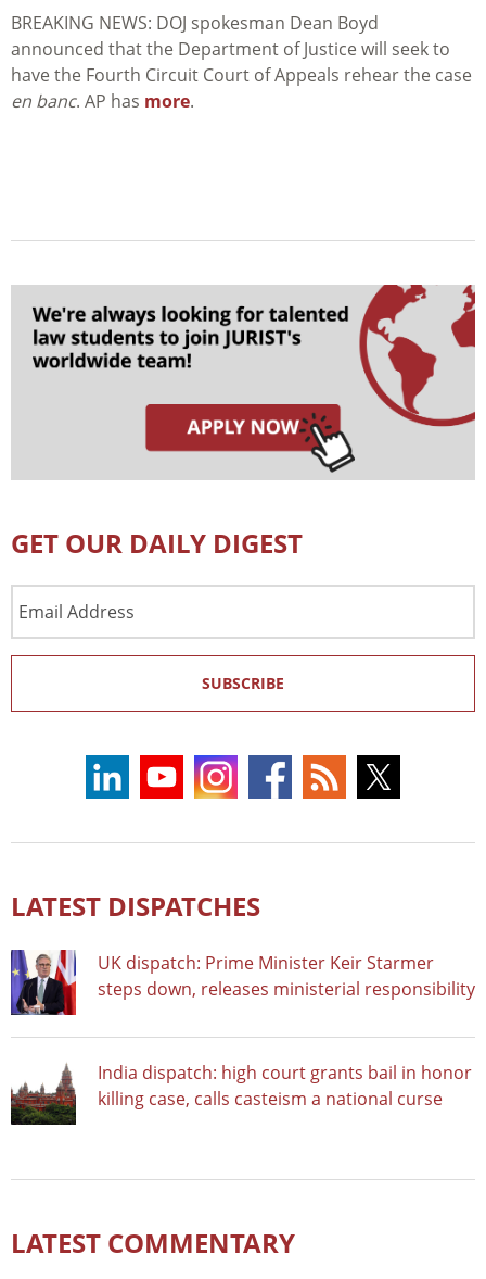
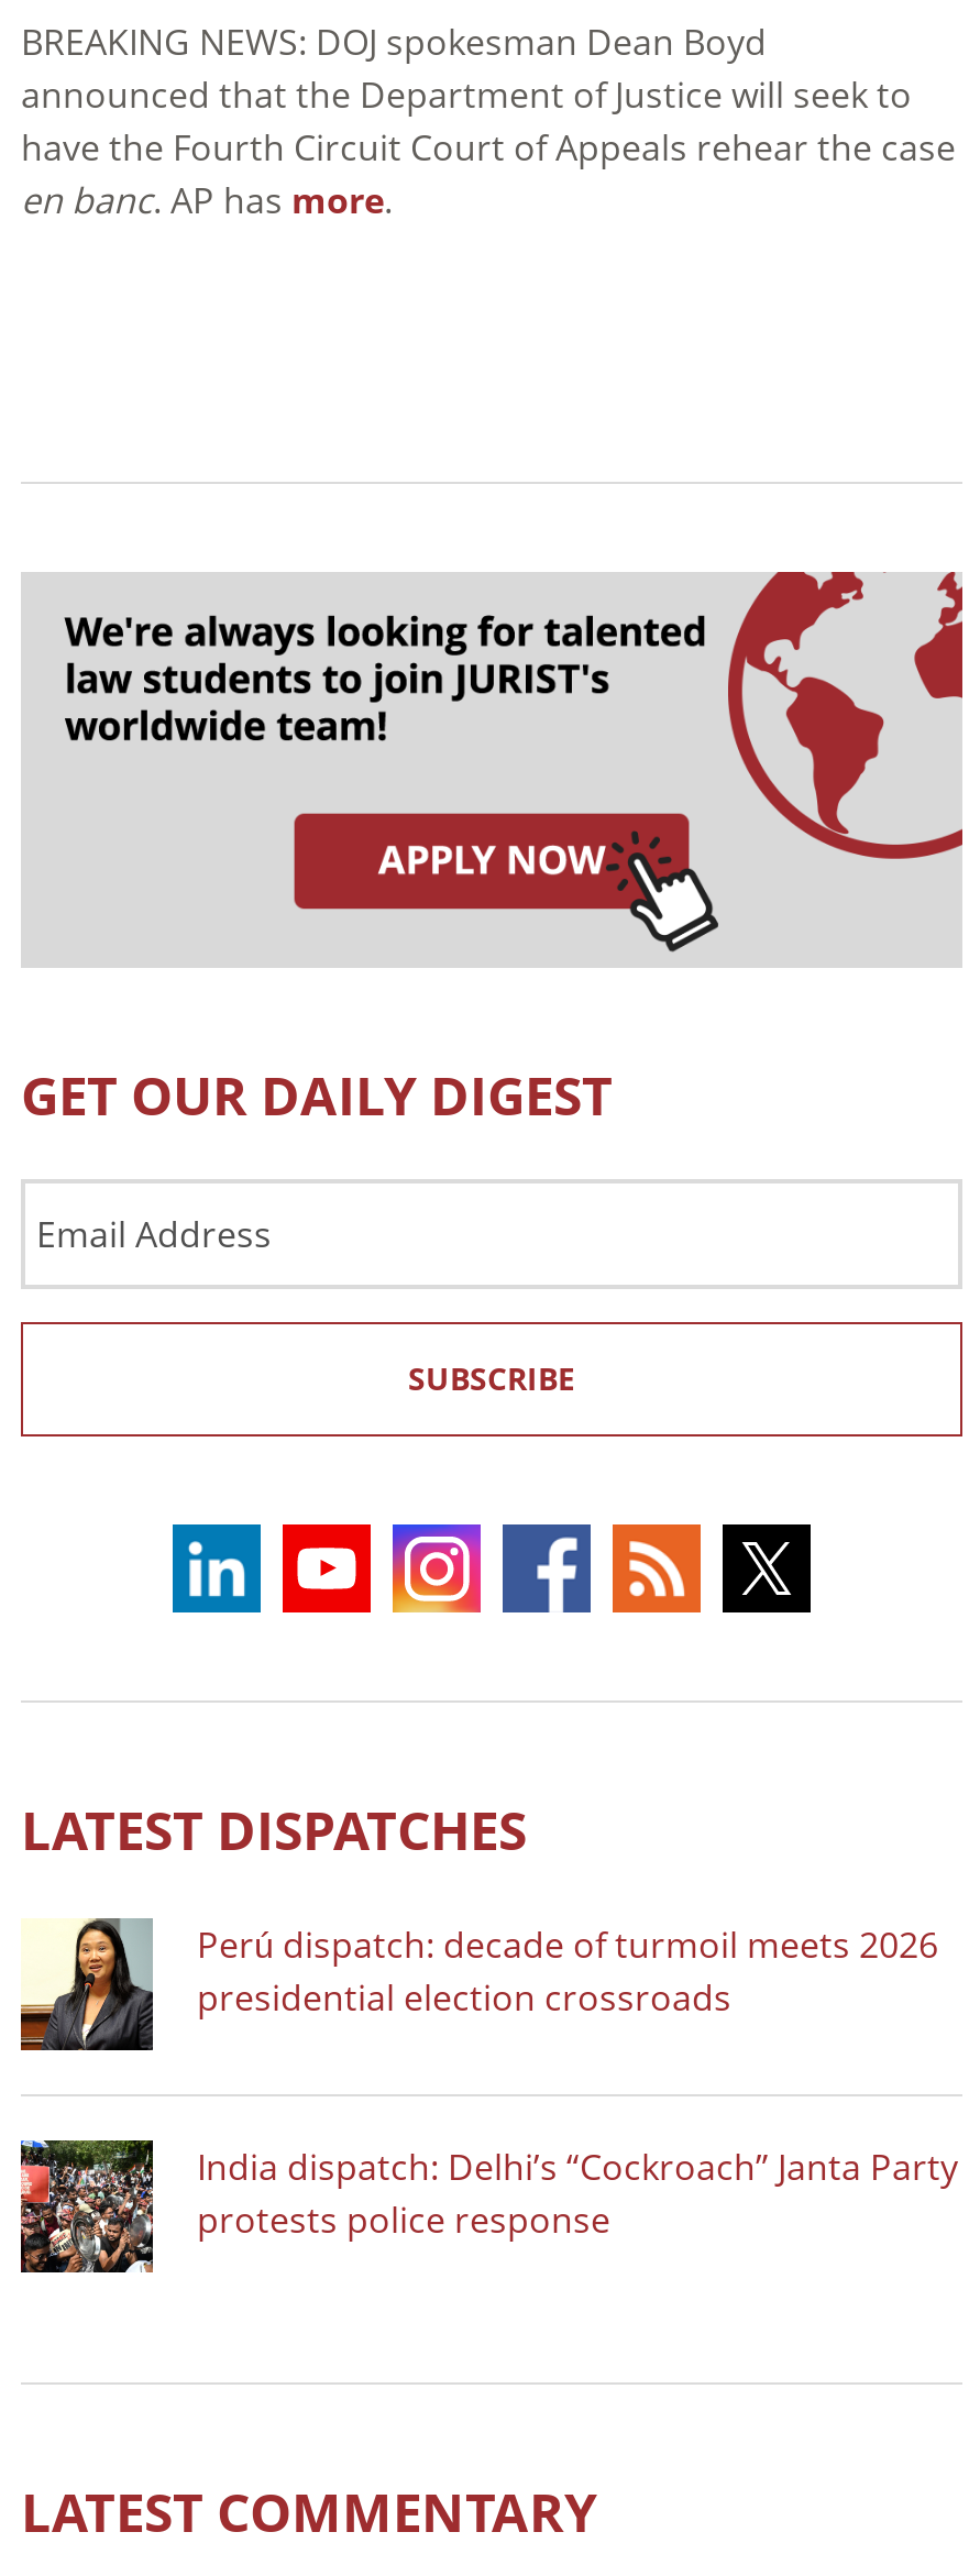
- [image]
- UK dispatch: Prime Minister Keir Starmer
- steps down, releases ministerial responsibility
+ [image]
+ Perú dispatch: decade of turmoil meets 2026
+ presidential election crossroads

- [image]
- India dispatch: high court grants bail in honor
- killing case, calls casteism a national curse
+ [image]
+ India dispatch: Delhi’s “Cockroach” Janta Party
+ protests police response
